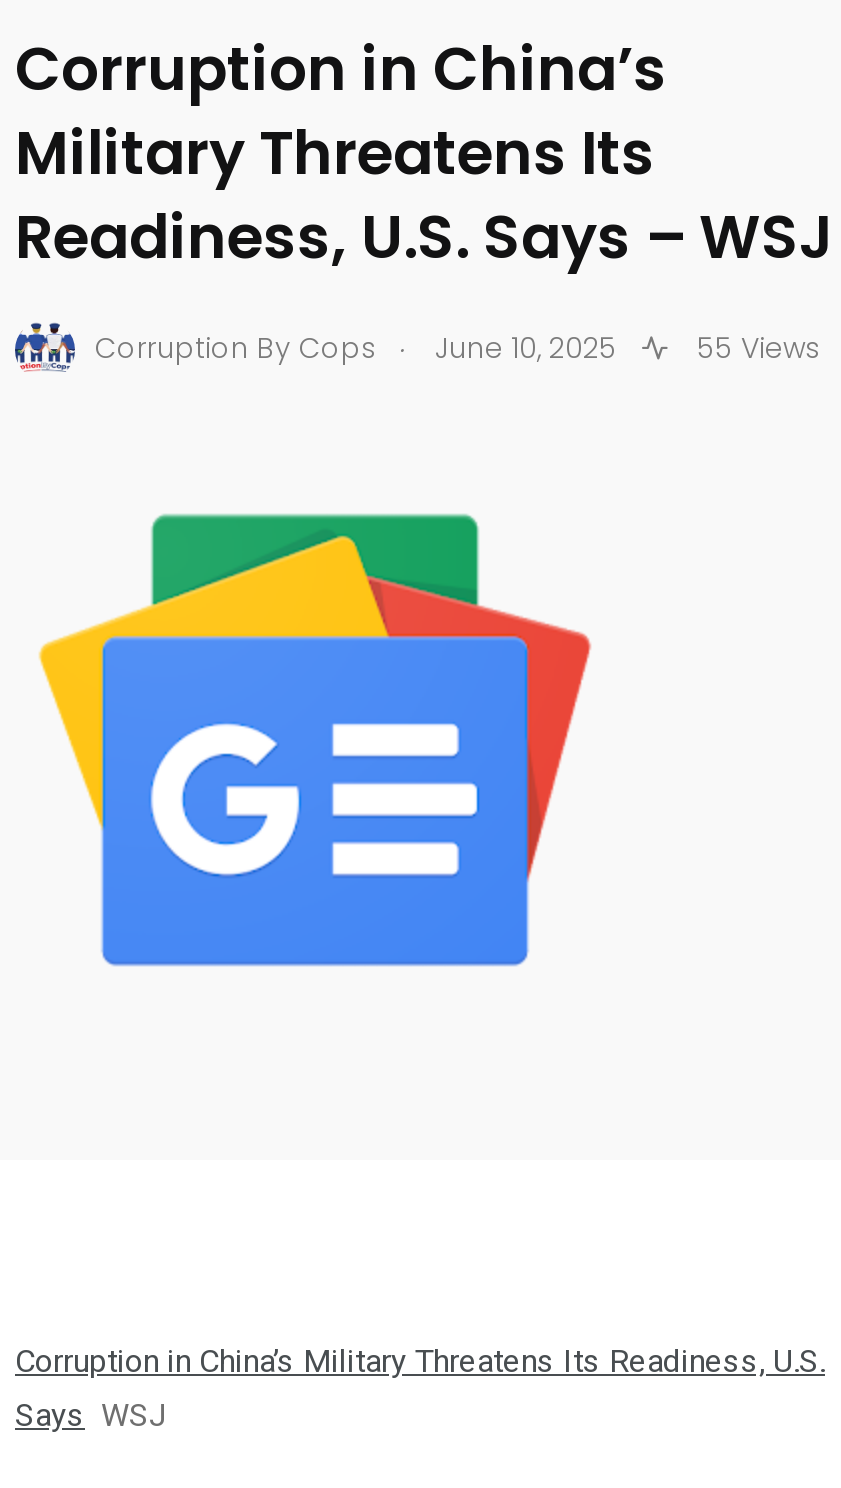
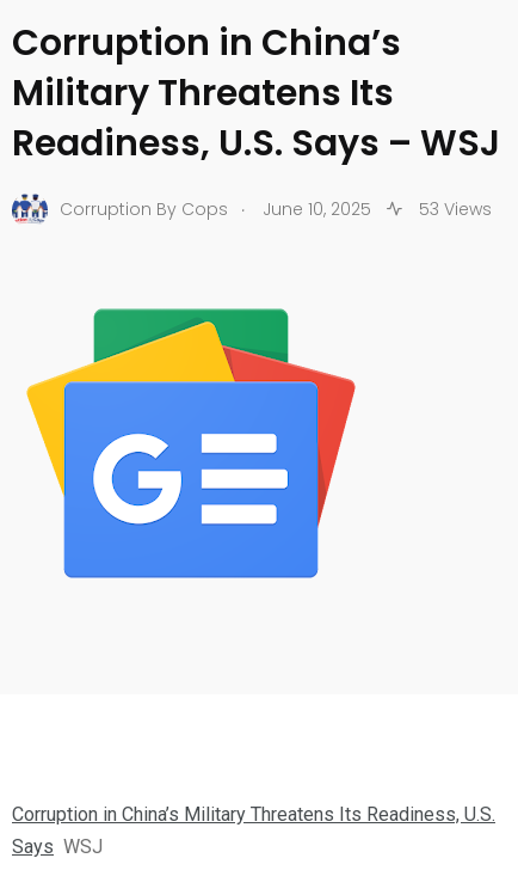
- Corruption By Cops . June 10, 2025 55 Views
+ Corruption By Cops . June 10, 2025 53 Views
